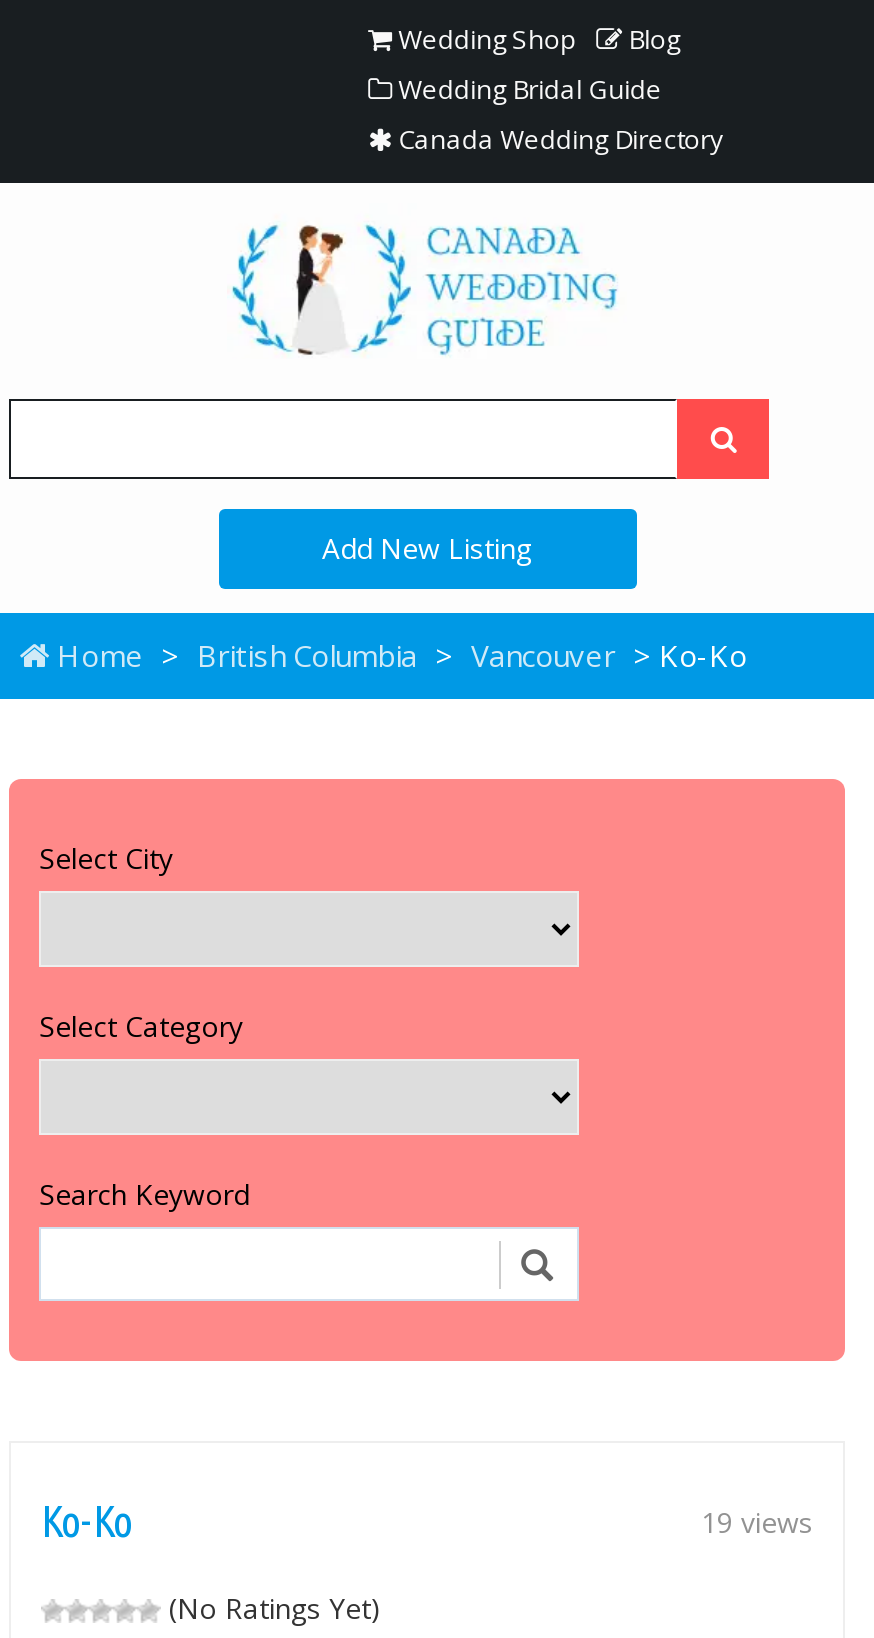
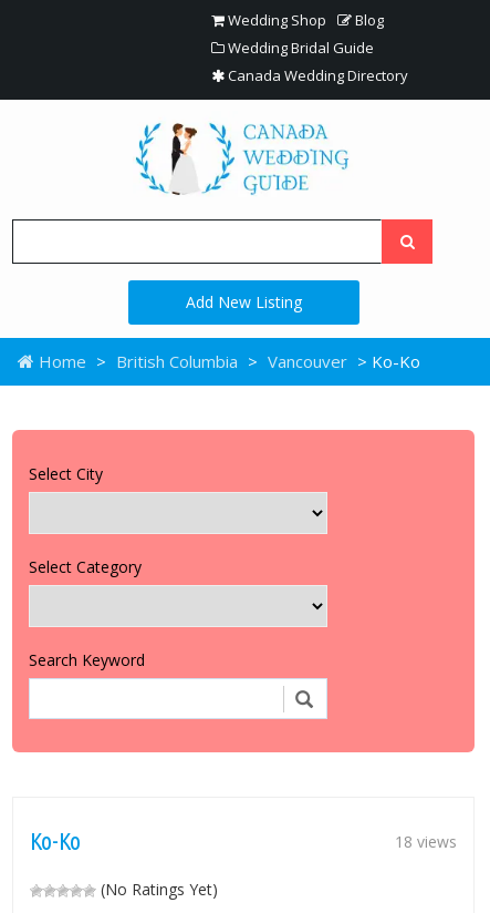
- 19 views
+ 18 views
